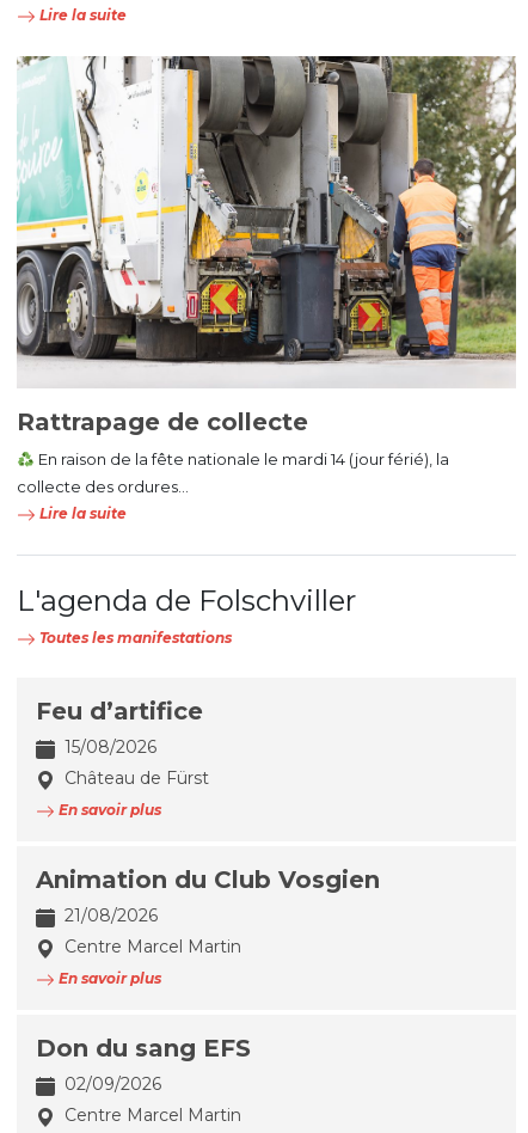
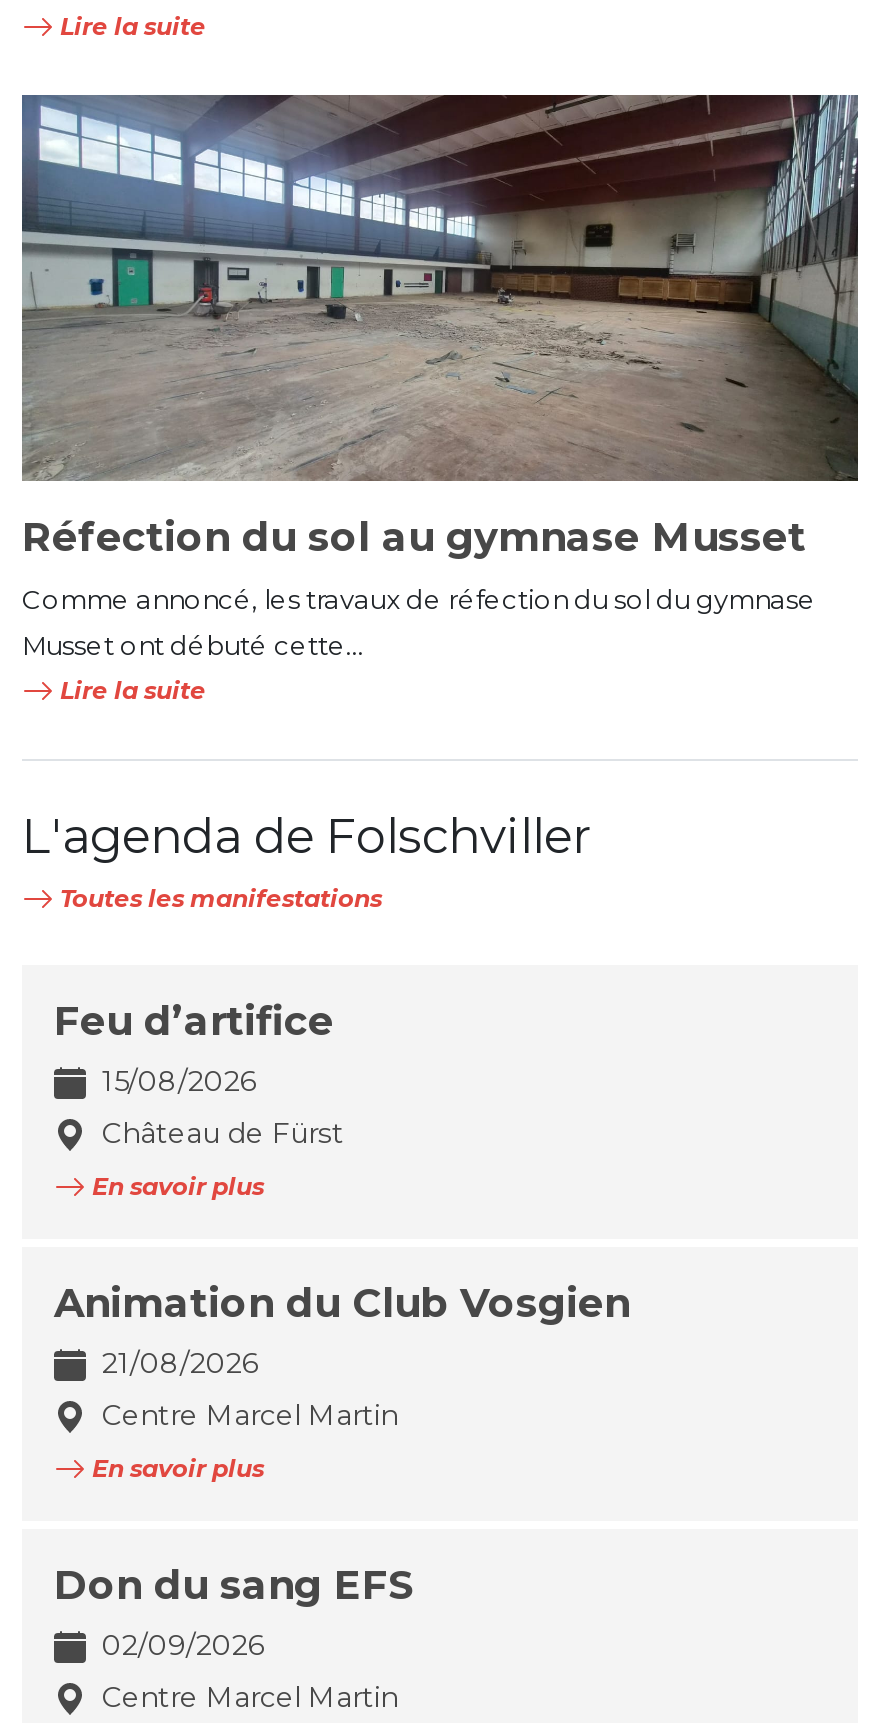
- [image]
- Rattrapage de collecte
+ [image]
+ Réfection du sol au gymnase Musset

- En raison de la fête nationale le mardi 14 (jour férié), la
- collecte des ordures...
+ Comme annoncé, les travaux de réfection du sol du gymnase
+ Musset ont débuté cette...
